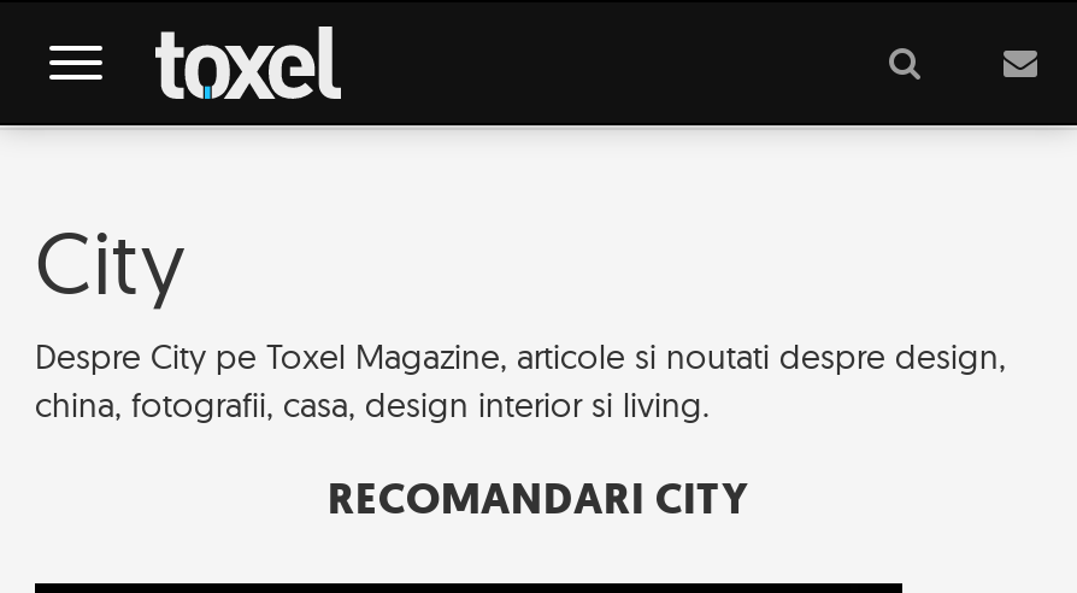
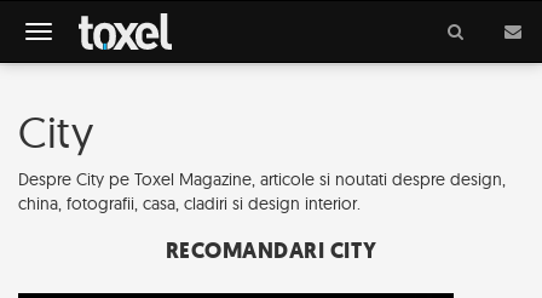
- china, fotografii, casa, design interior si living.
+ china, fotografii, casa, cladiri si design interior.
